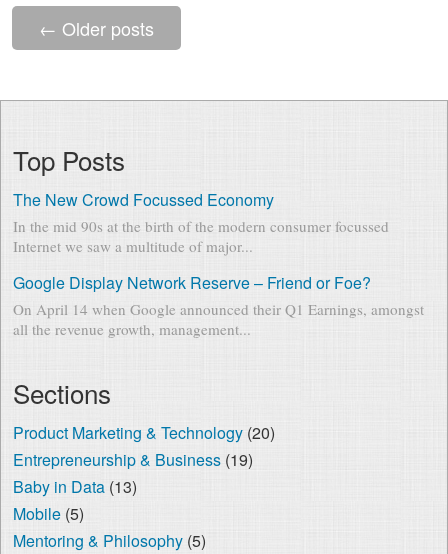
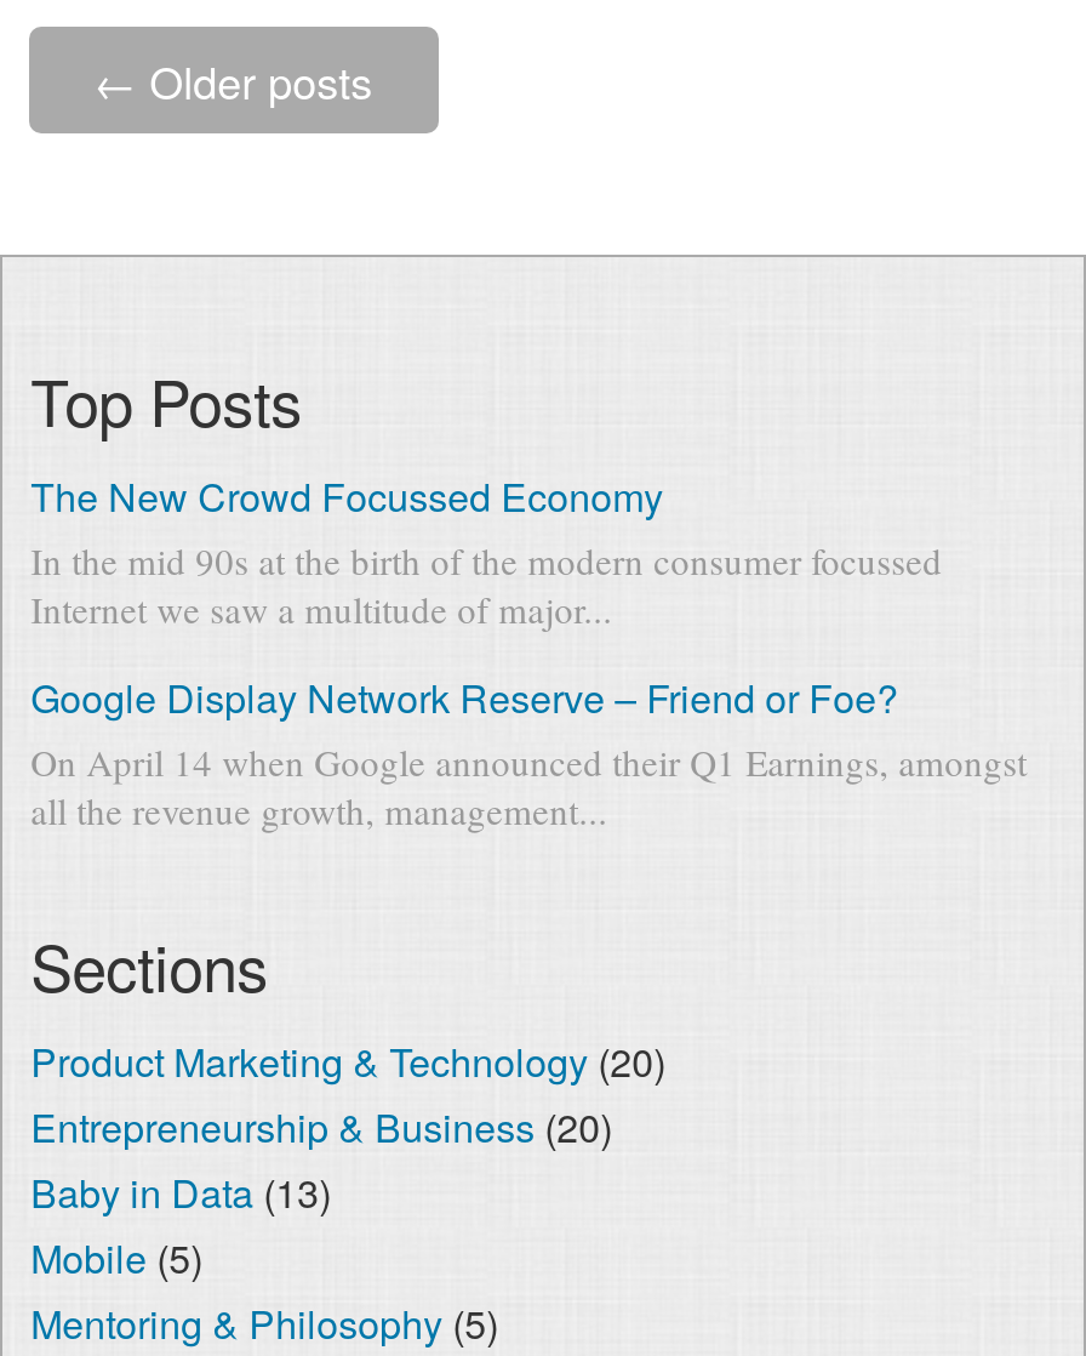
- Entrepreneurship & Business (19)
+ Entrepreneurship & Business (20)
